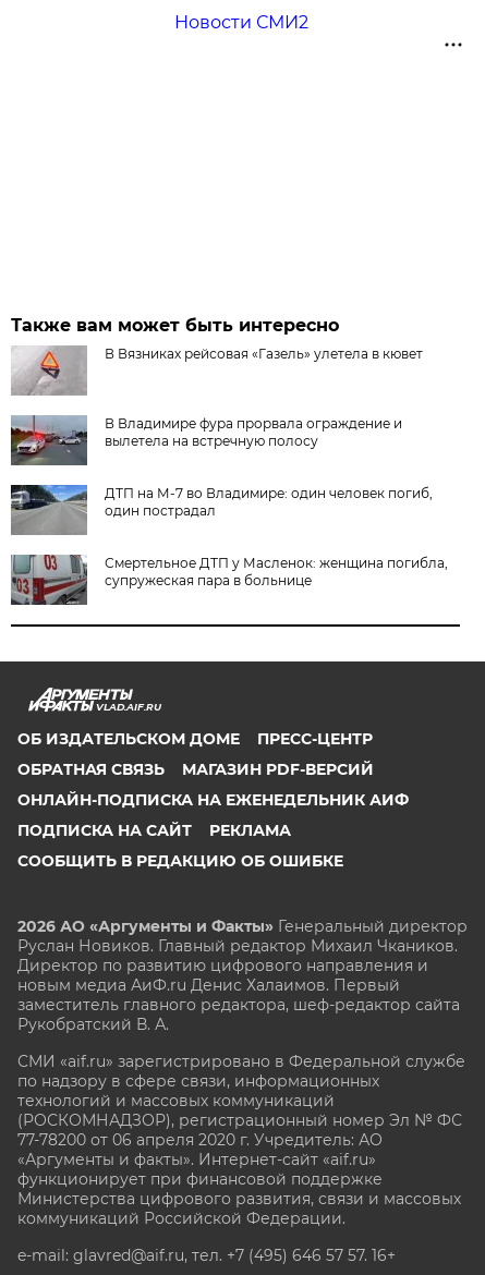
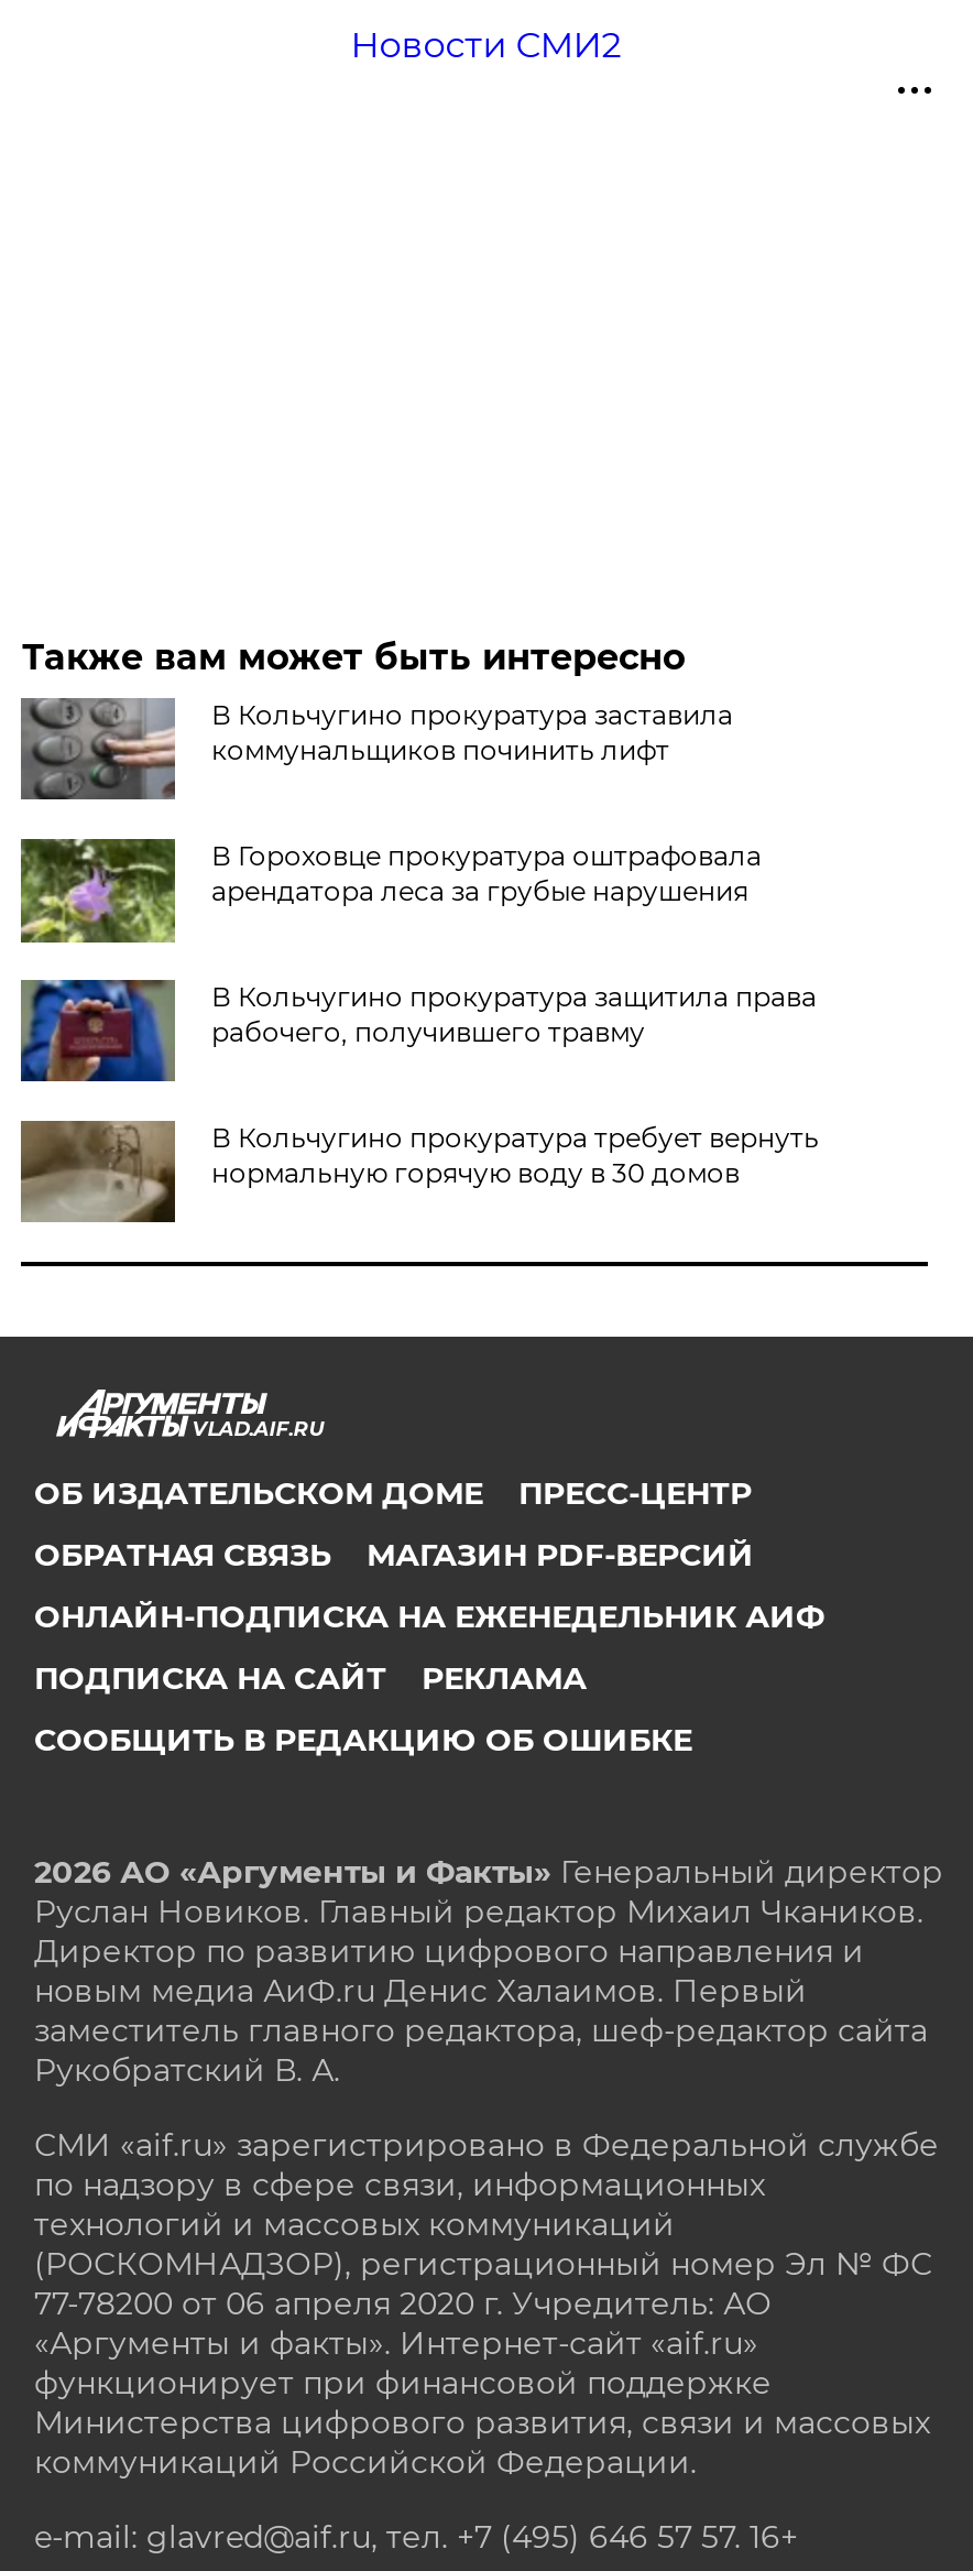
- [image]
- В Вязниках рейсовая «Газель» улетела в кювет
+ [image]
+ В Кольчугино прокуратура заставила
+ коммунальщиков починить лифт

- [image]
- В Владимире фура прорвала ограждение и
- вылетела на встречную полосу
+ [image]
+ В Гороховце прокуратура оштрафовала
+ арендатора леса за грубые нарушения

- [image]
- ДТП на М-7 во Владимире: один человек погиб,
- один пострадал
+ [image]
+ В Кольчугино прокуратура защитила права
+ рабочего, получившего травму

- [image]
- Смертельное ДТП у Масленок: женщина погибла,
- супружеская пара в больнице
+ [image]
+ В Кольчугино прокуратура требует вернуть
+ нормальную горячую воду в 30 домов
